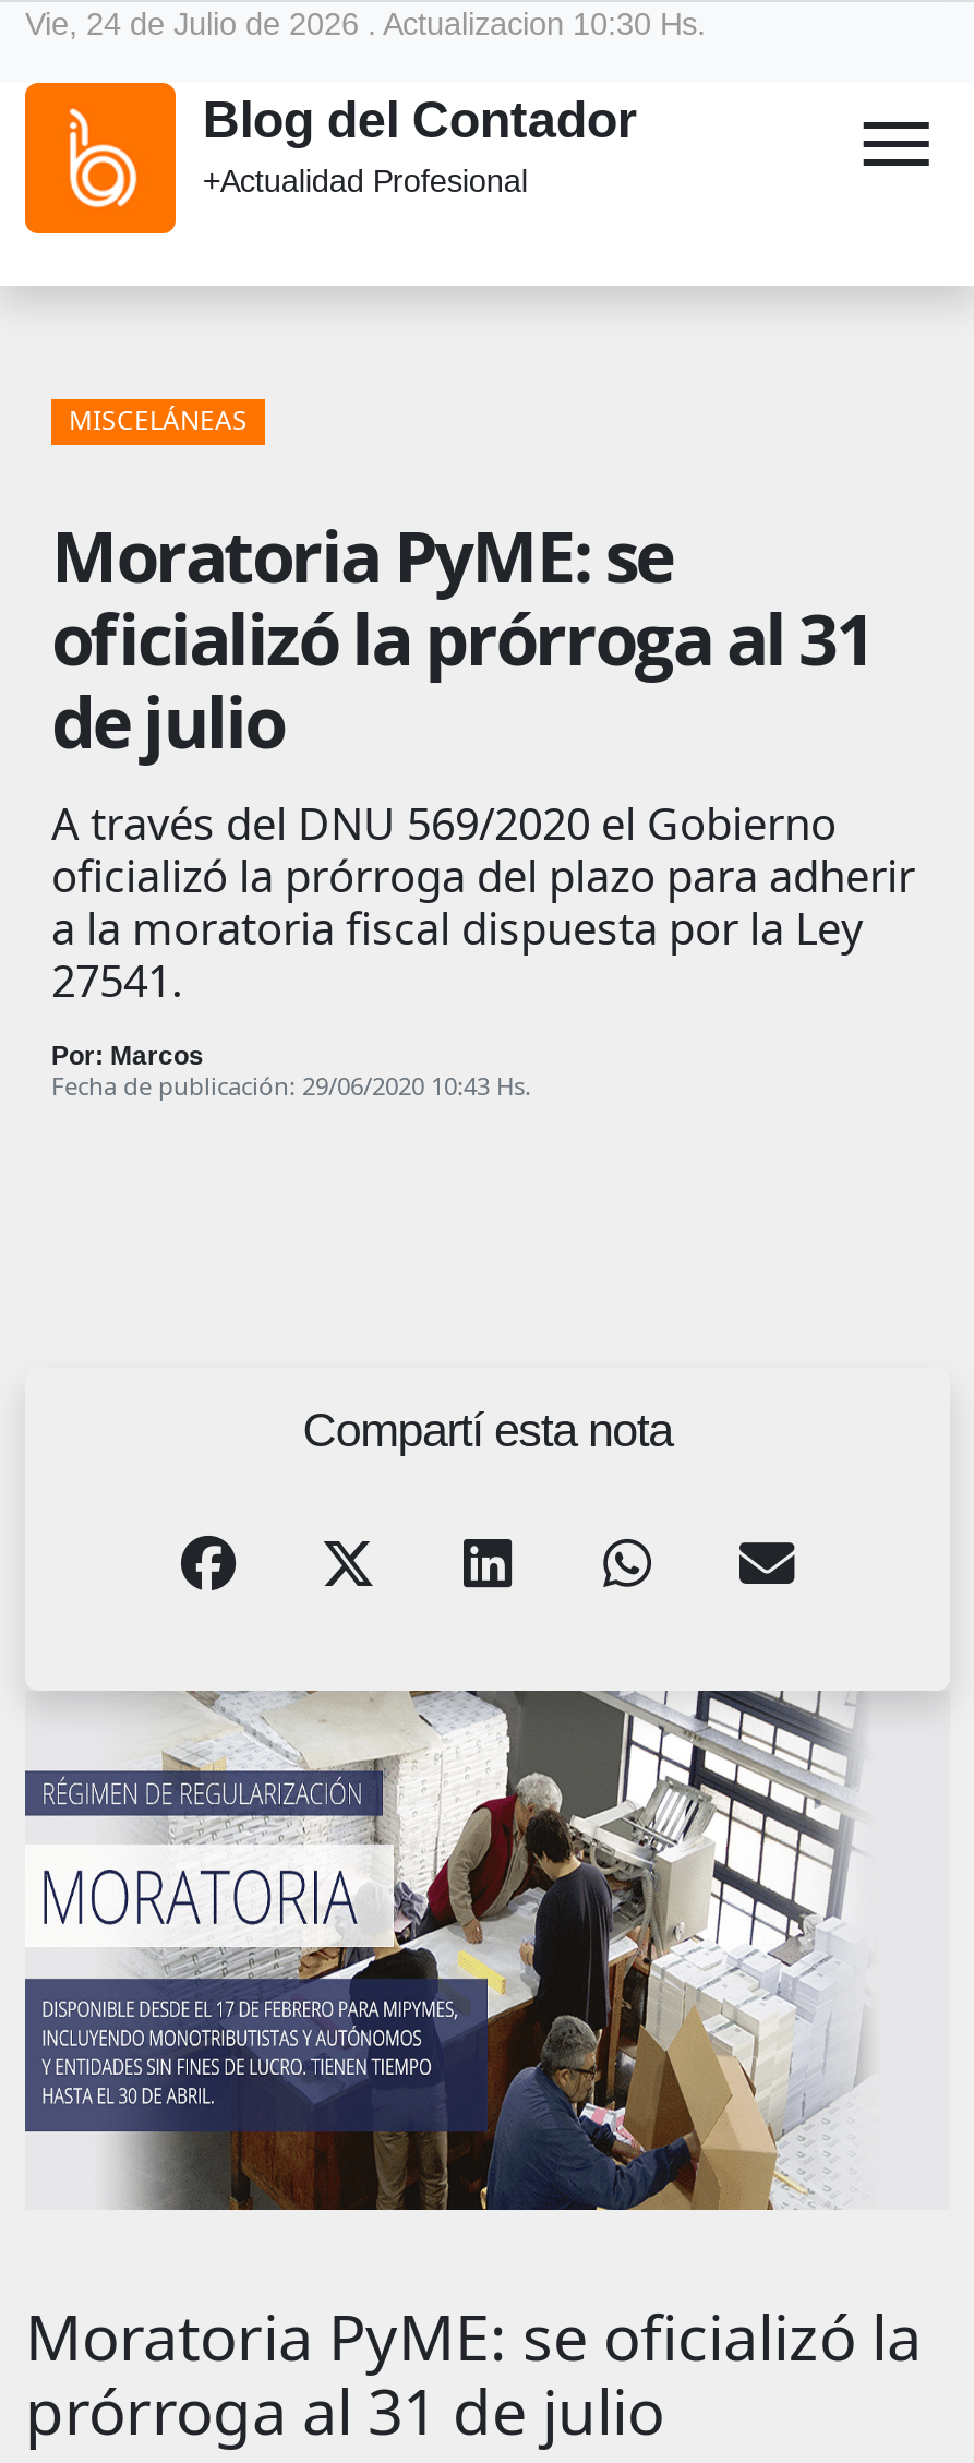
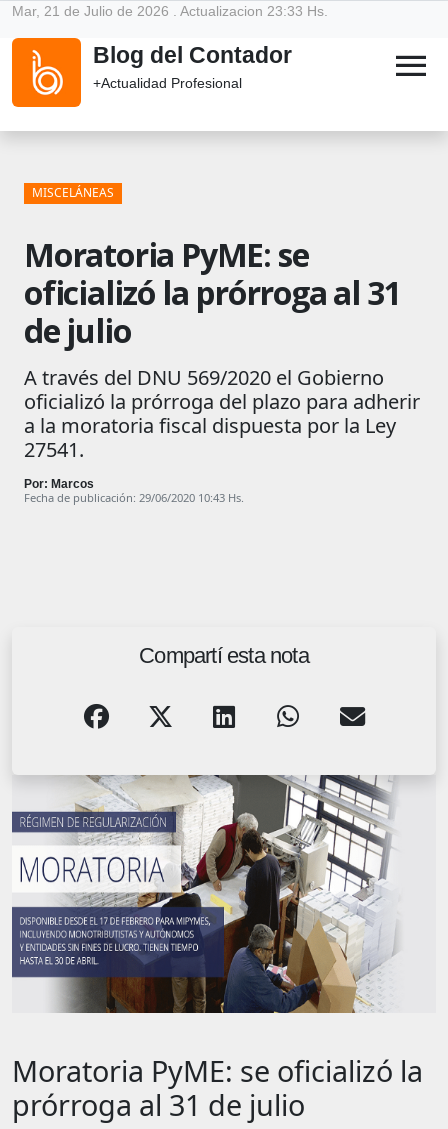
- Vie, 24 de Julio de 2026 . Actualizacion 10:30 Hs.
+ Mar, 21 de Julio de 2026 . Actualizacion 23:33 Hs.
